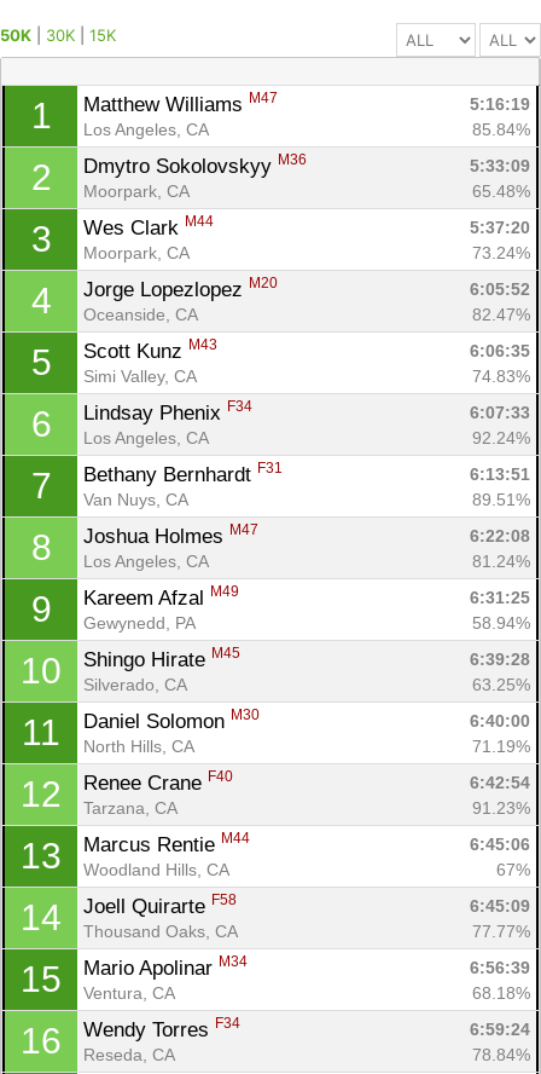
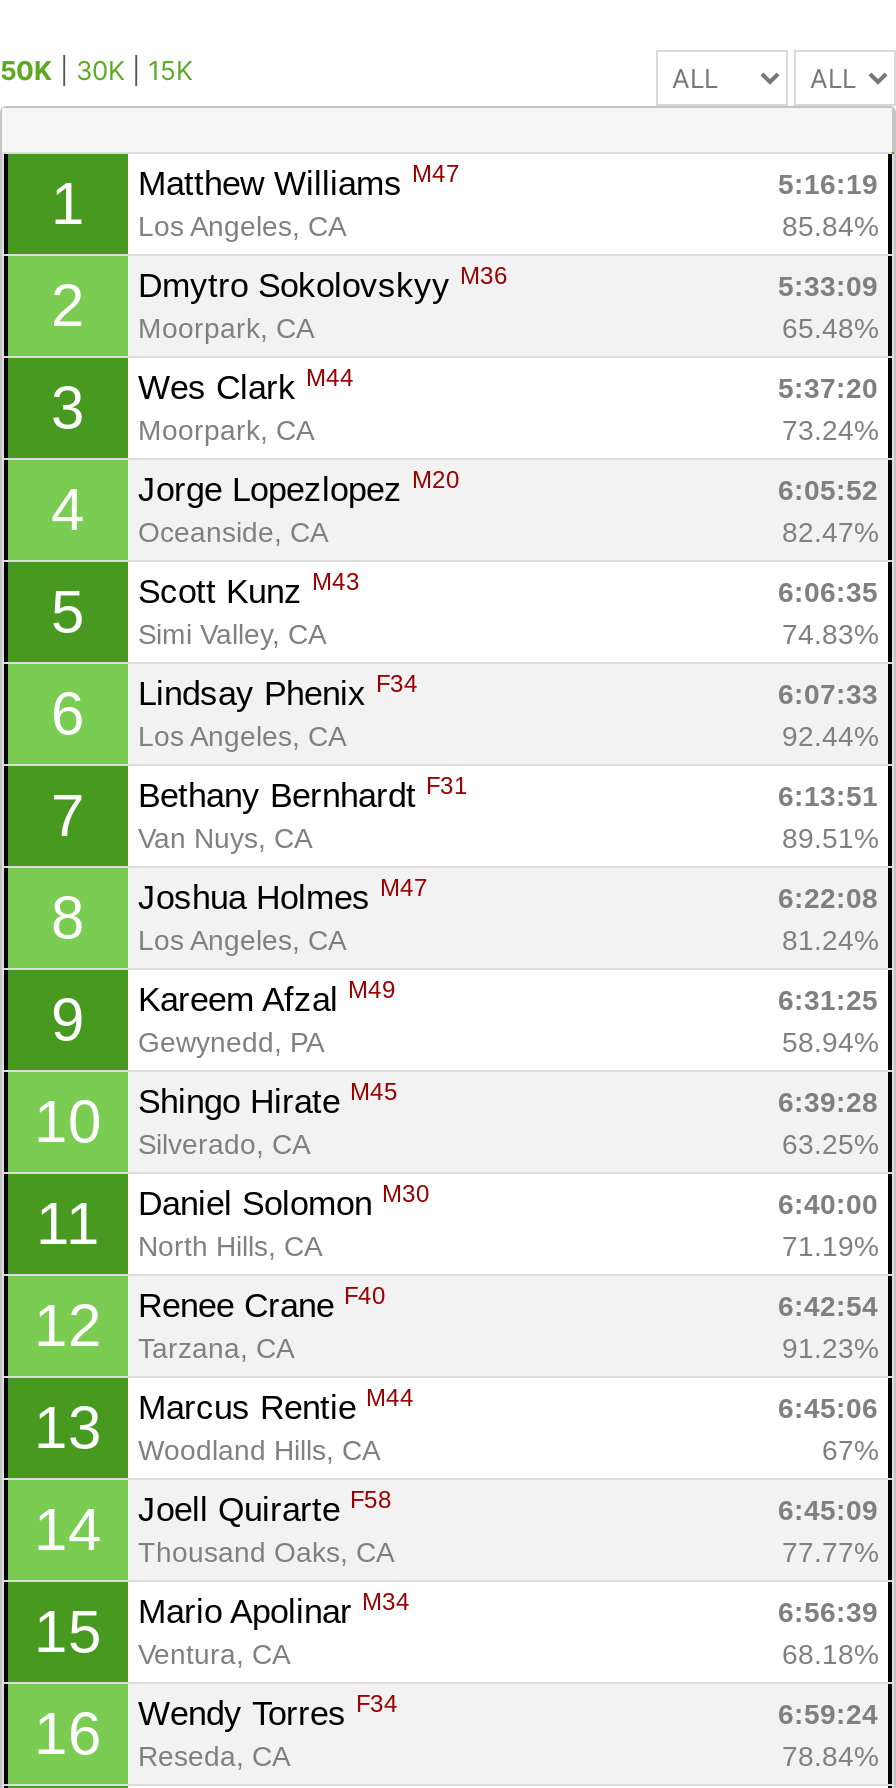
- 92.24%
+ 92.44%
